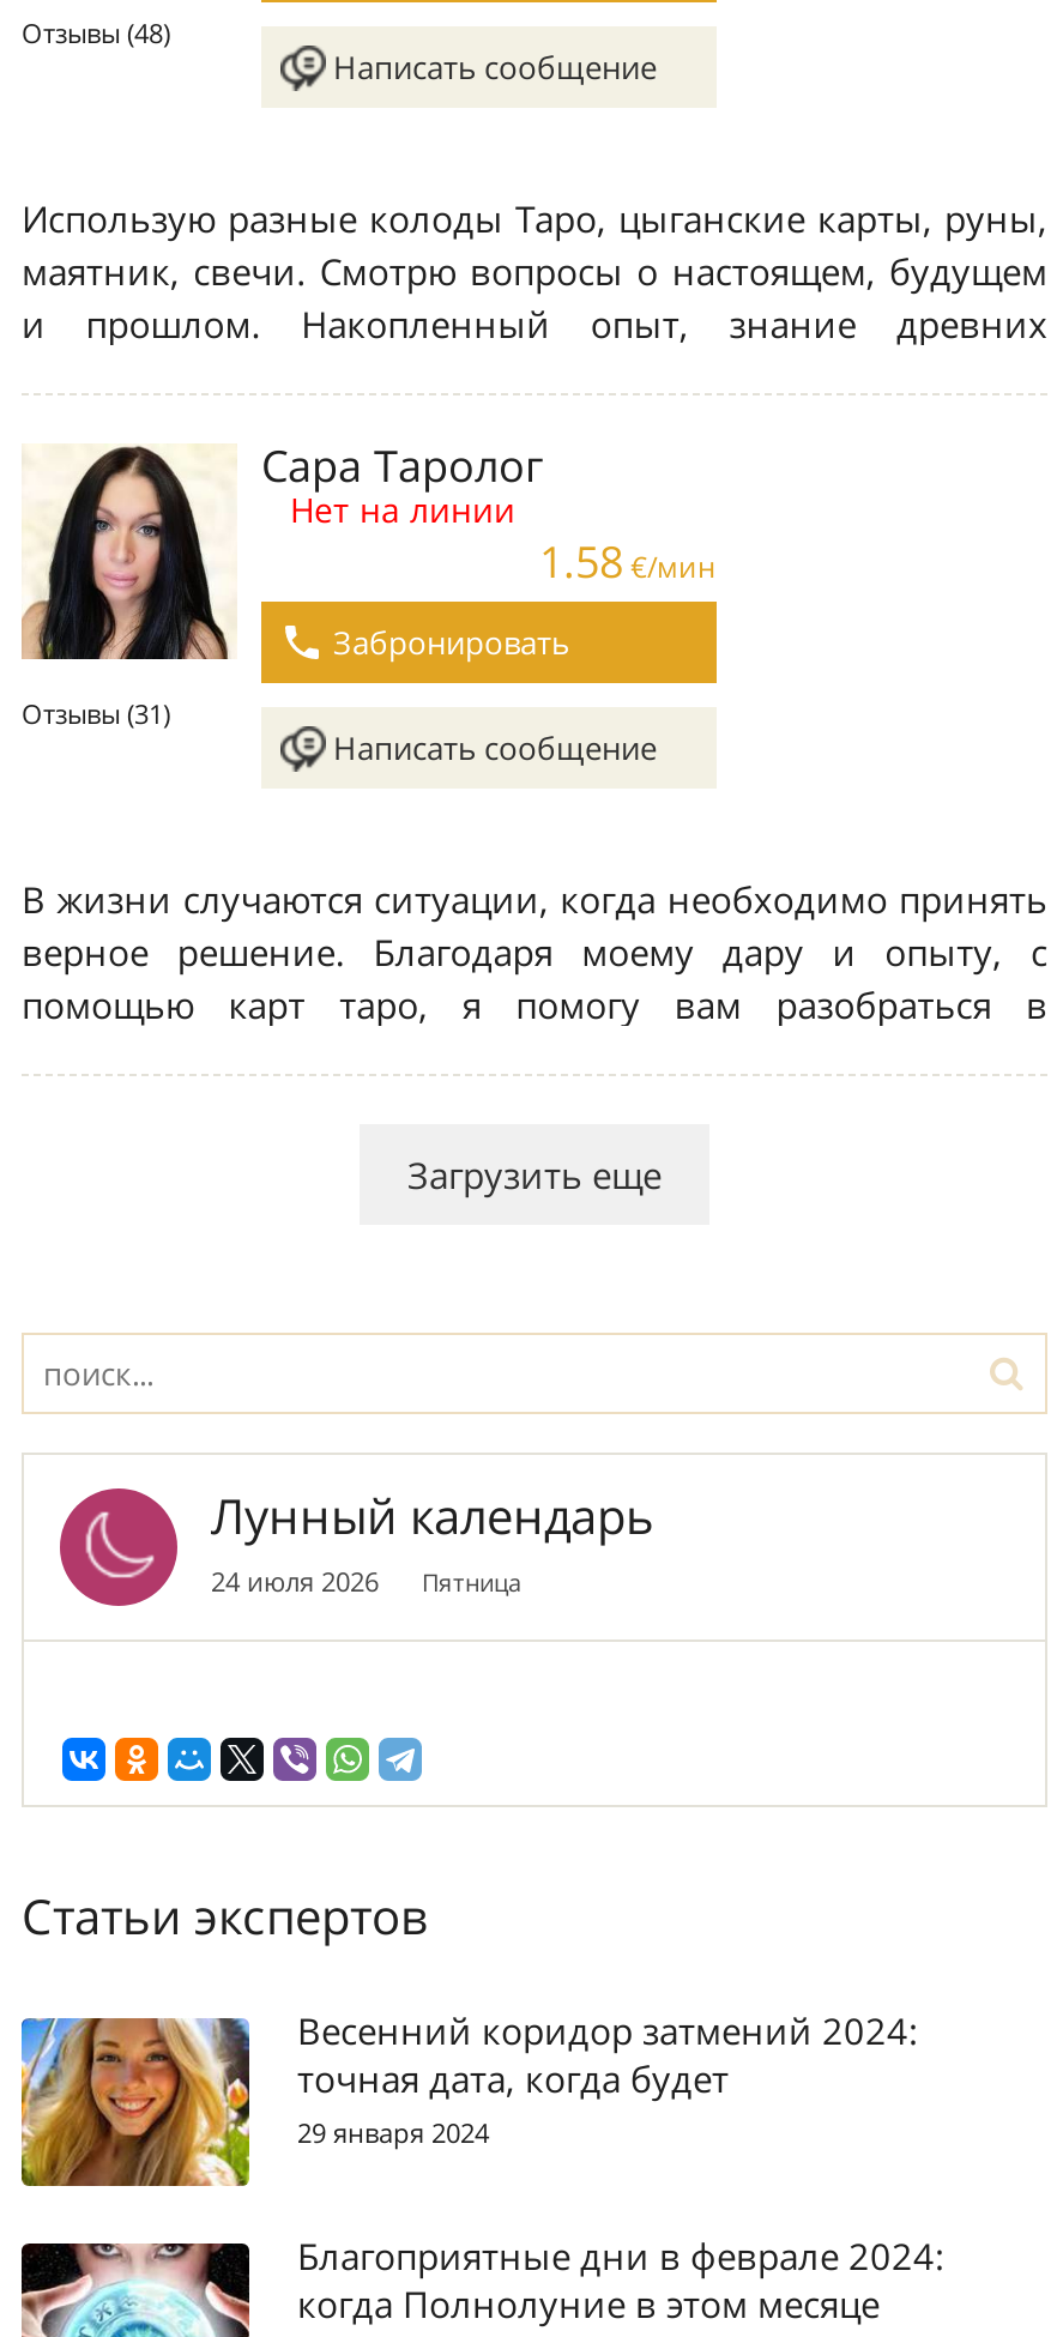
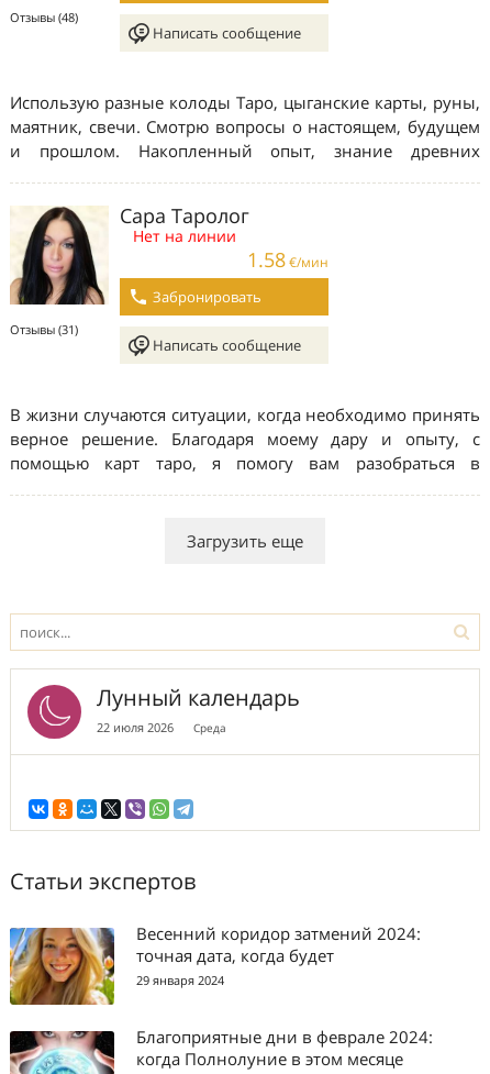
- 24 июля 2026
- Пятница
+ 22 июля 2026
+ Среда
